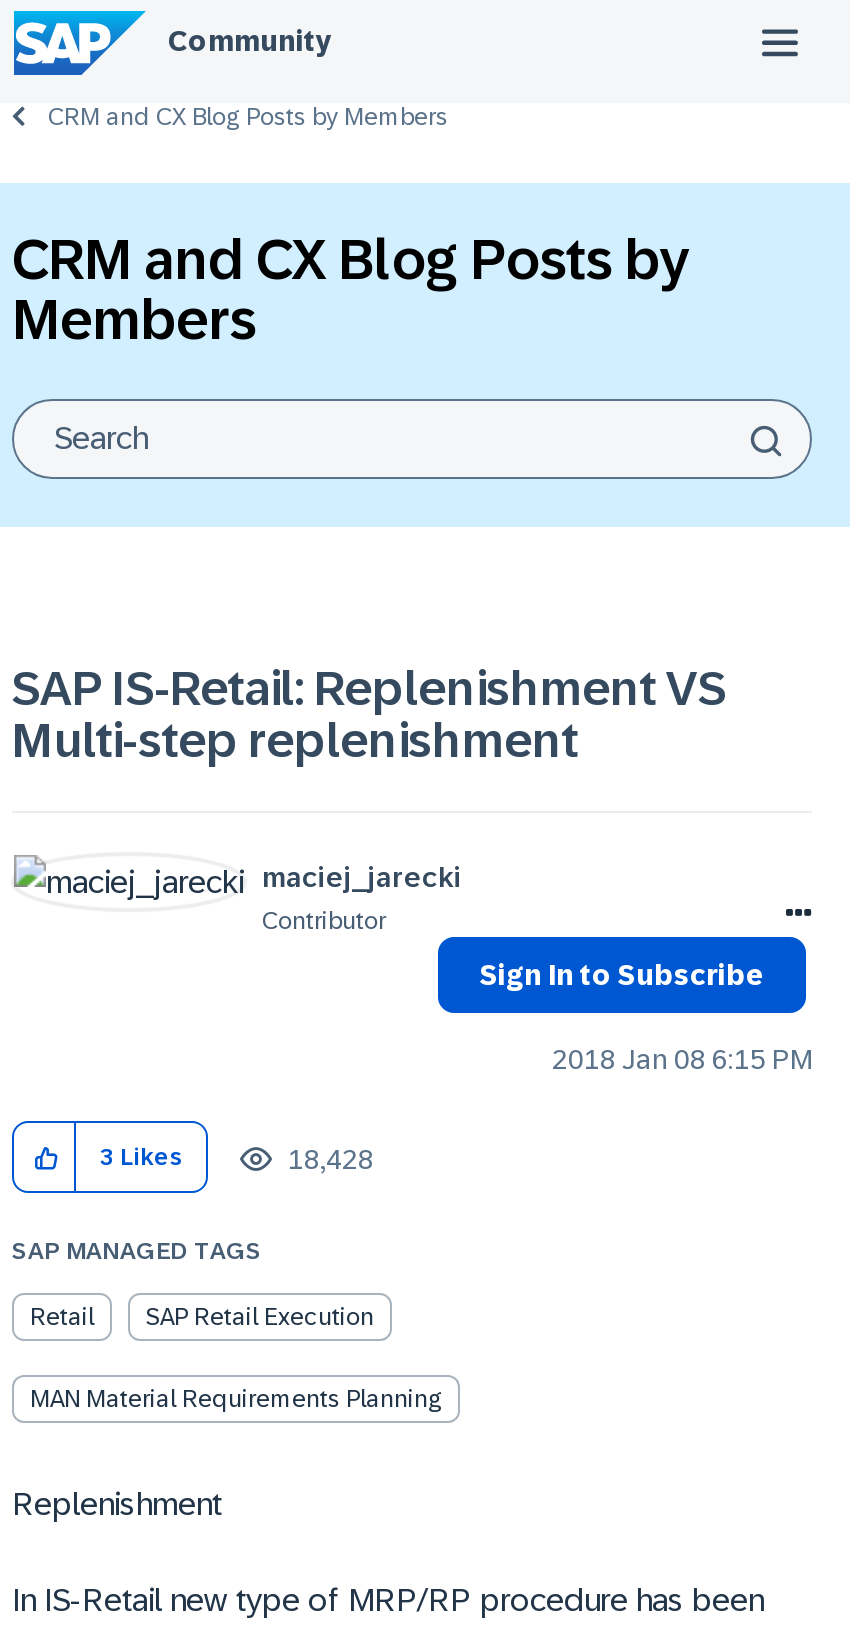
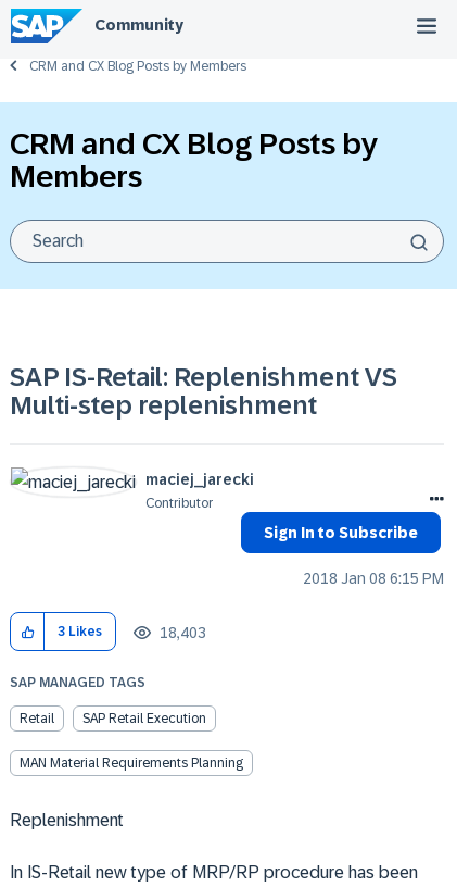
- 18,428
+ 18,403
